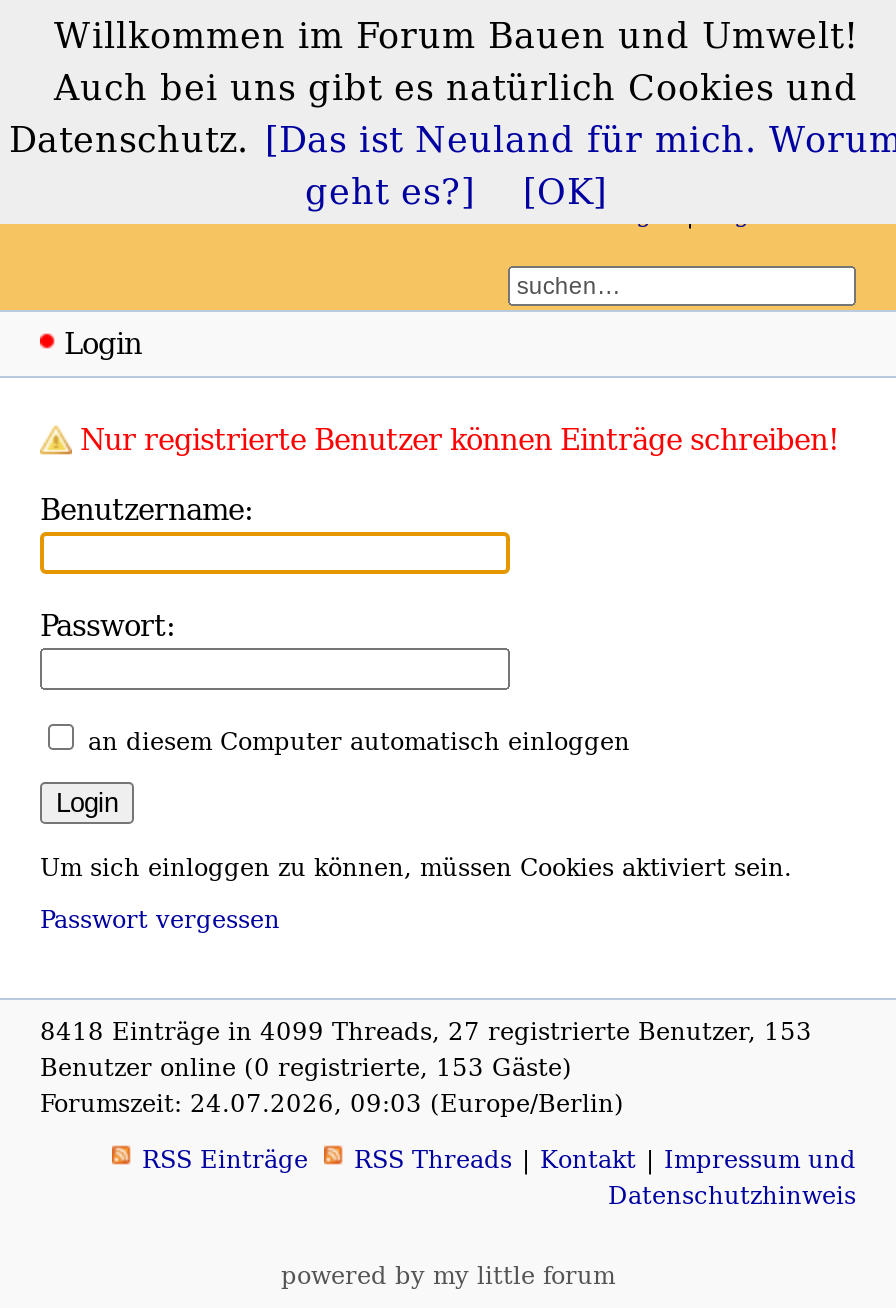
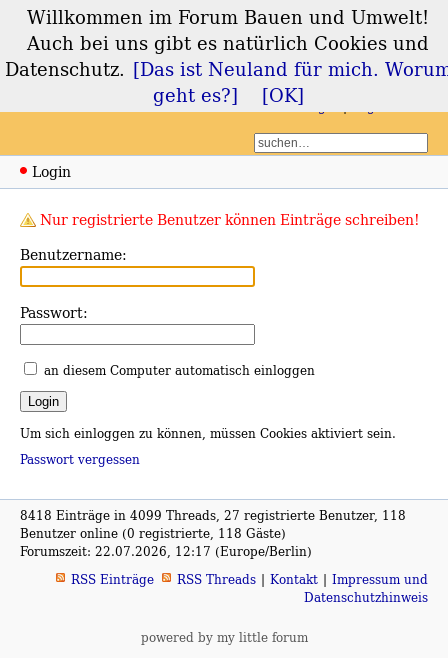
- 8418 Einträge in 4099 Threads, 27 registrierte Benutzer, 153
+ 8418 Einträge in 4099 Threads, 27 registrierte Benutzer, 118

- Benutzer online (0 registrierte, 153 Gäste)
+ Benutzer online (0 registrierte, 118 Gäste)

- Forumszeit: 24.07.2026, 09:03 (Europe/Berlin)
+ Forumszeit: 22.07.2026, 12:17 (Europe/Berlin)
